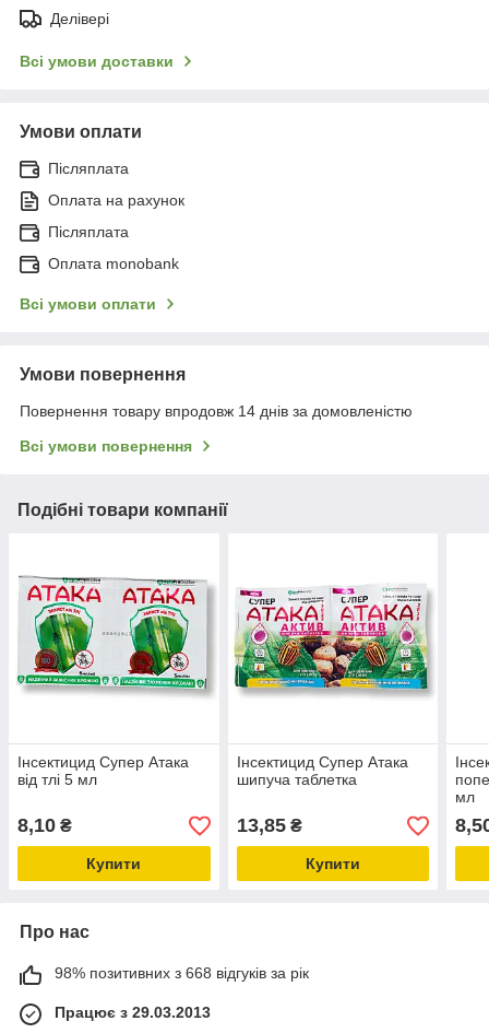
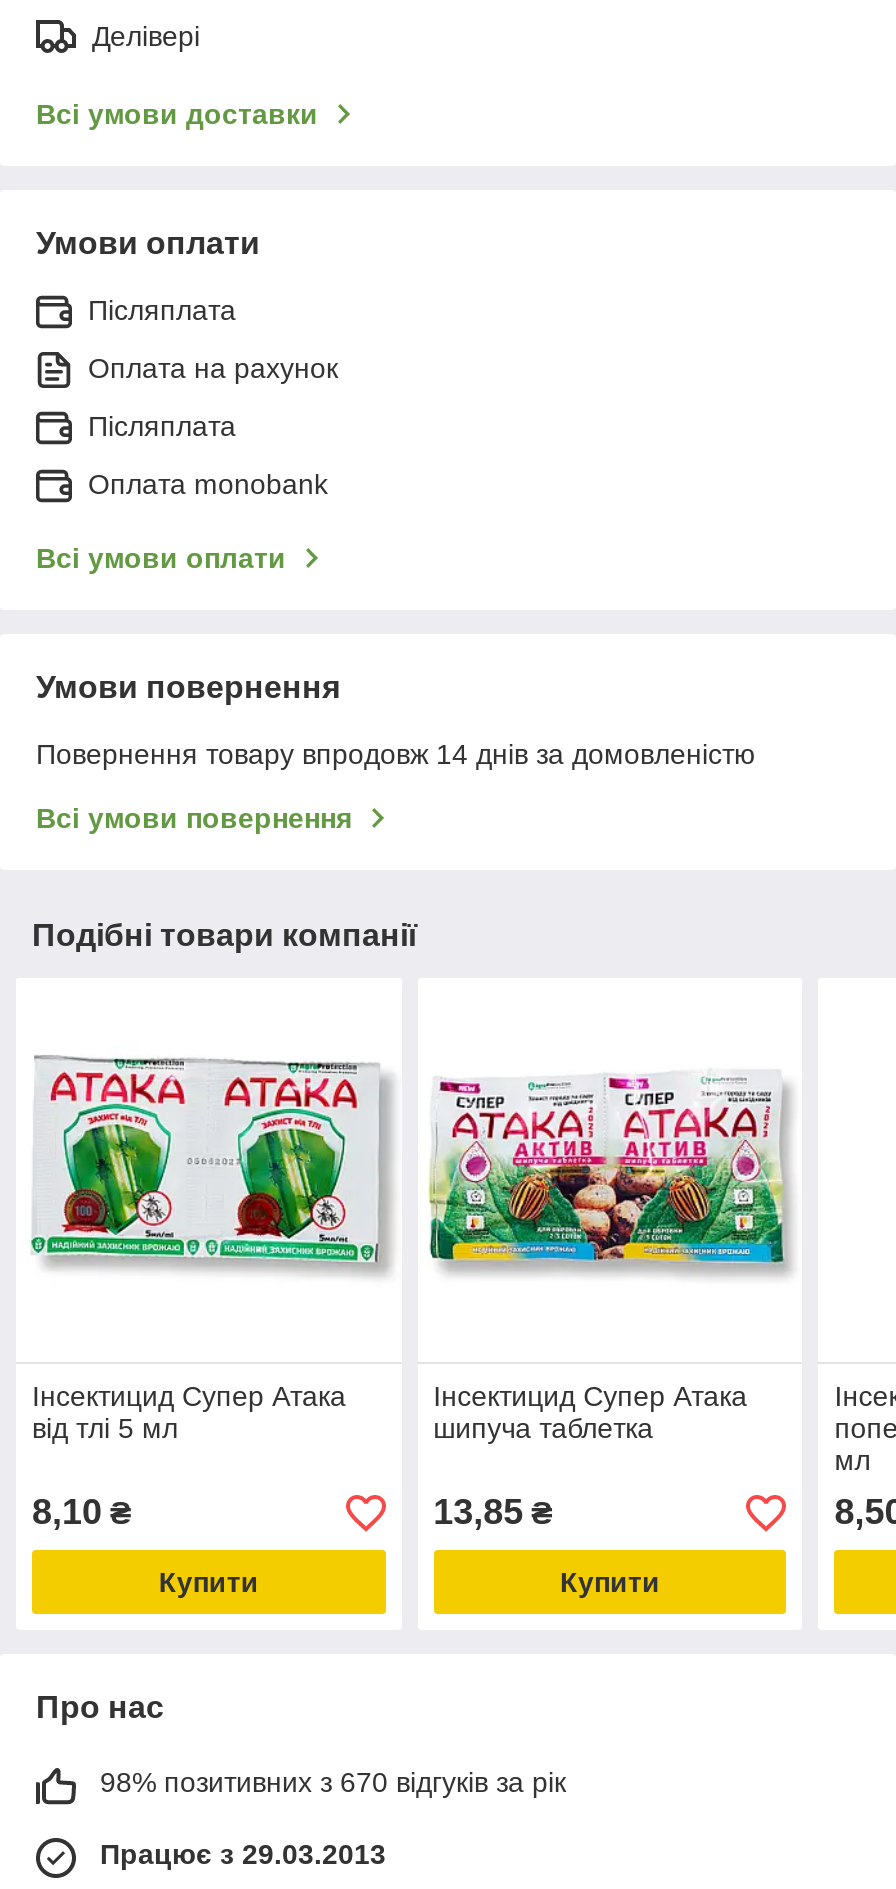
- 98% позитивних з 668 відгуків за рік
+ 98% позитивних з 670 відгуків за рік
